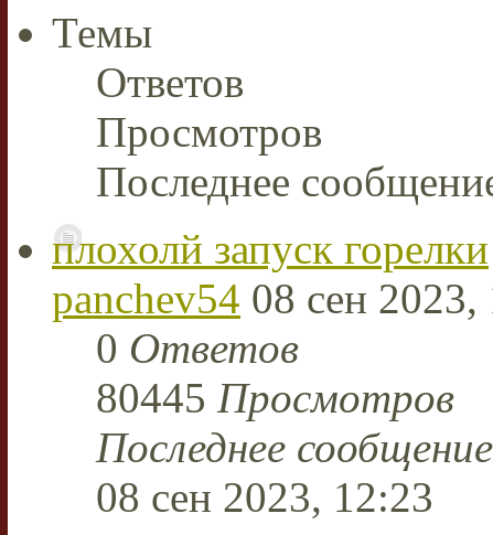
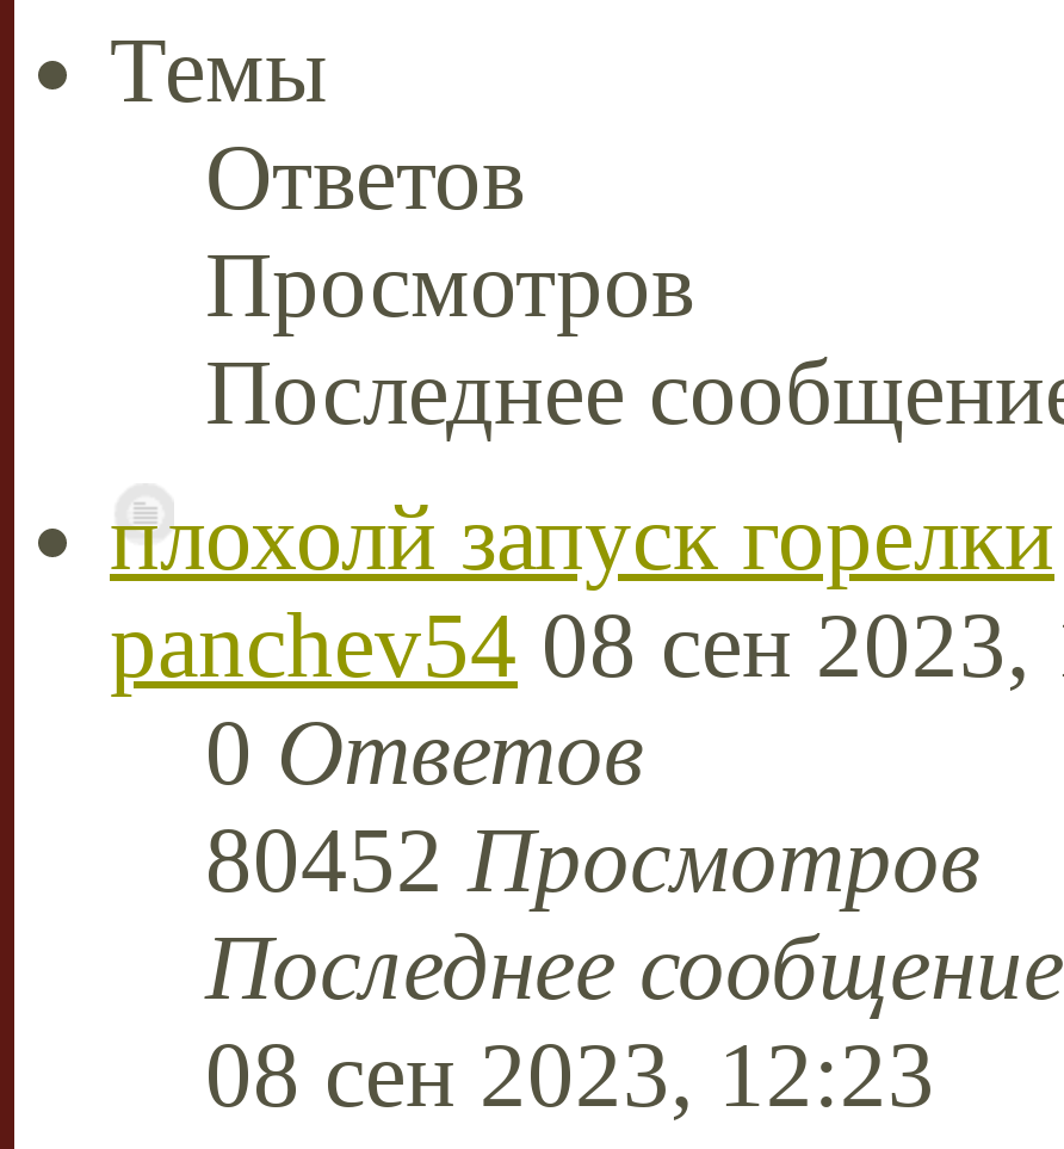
- 80445 Просмотров
+ 80452 Просмотров
